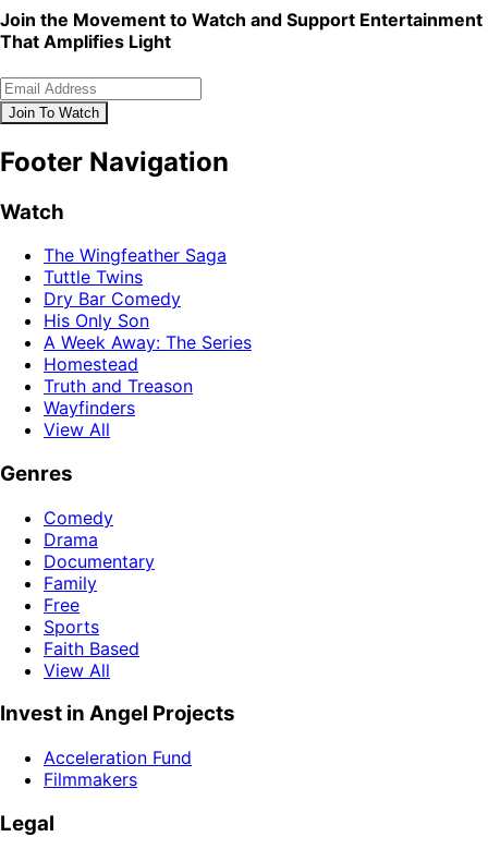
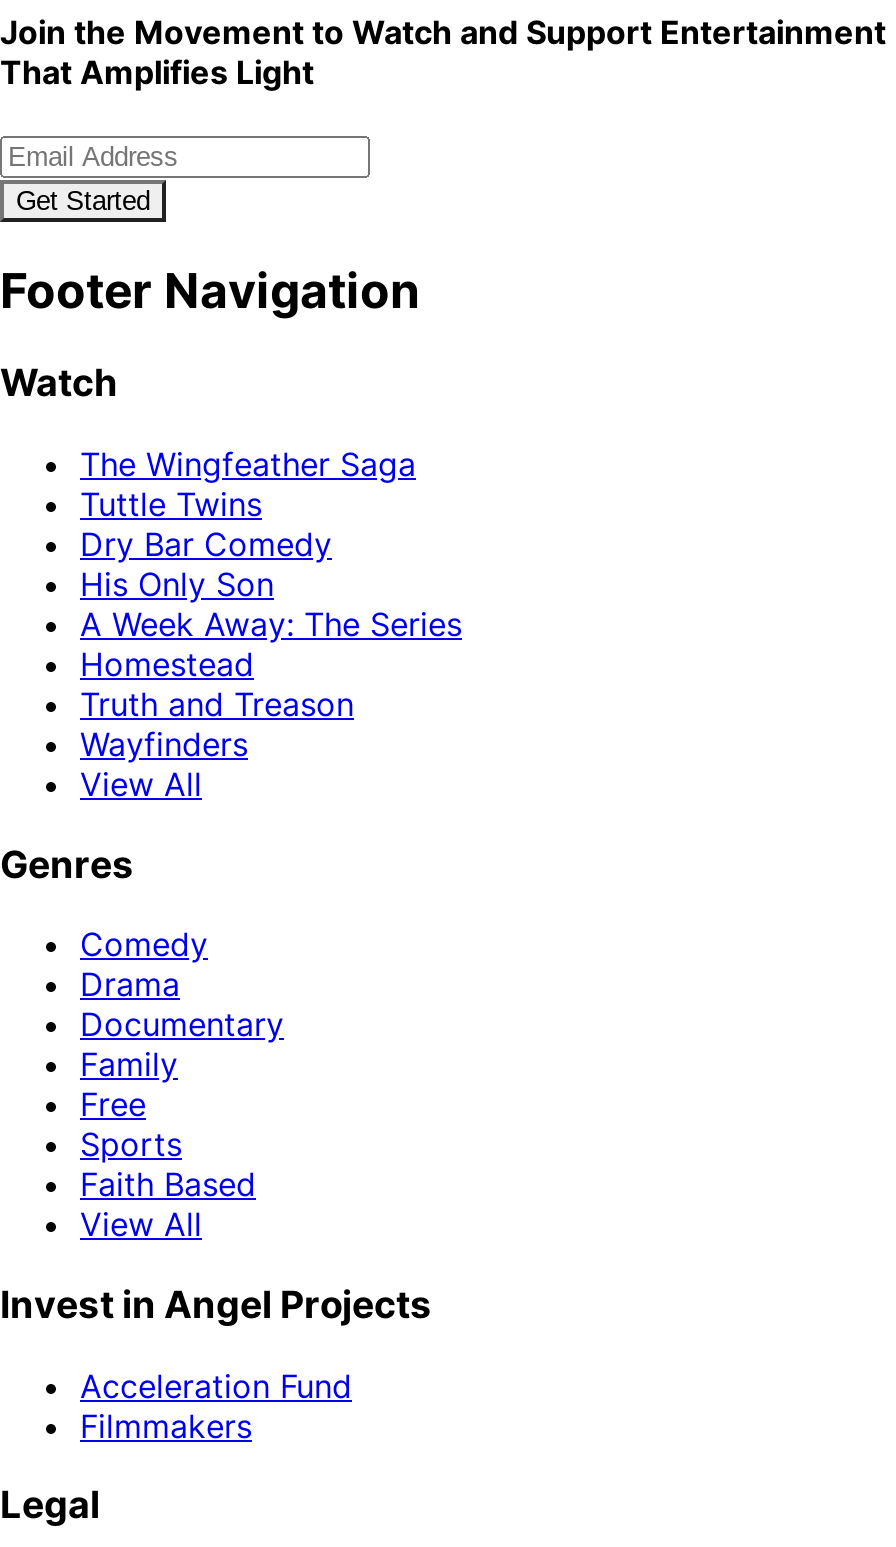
- Join To Watch
+ Get Started
